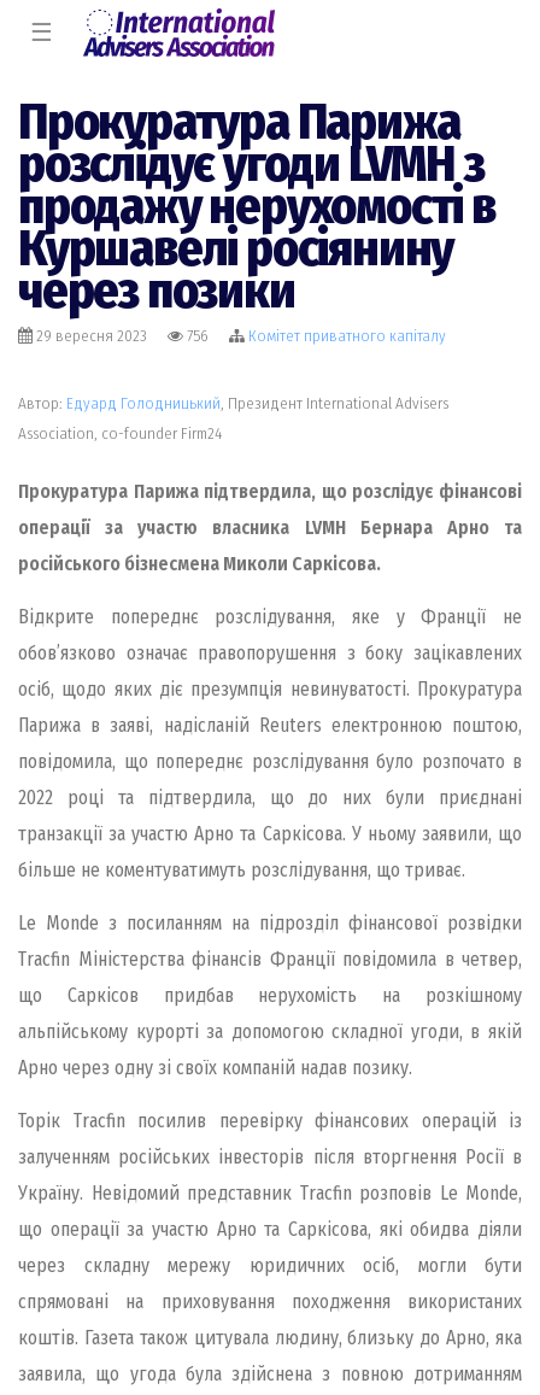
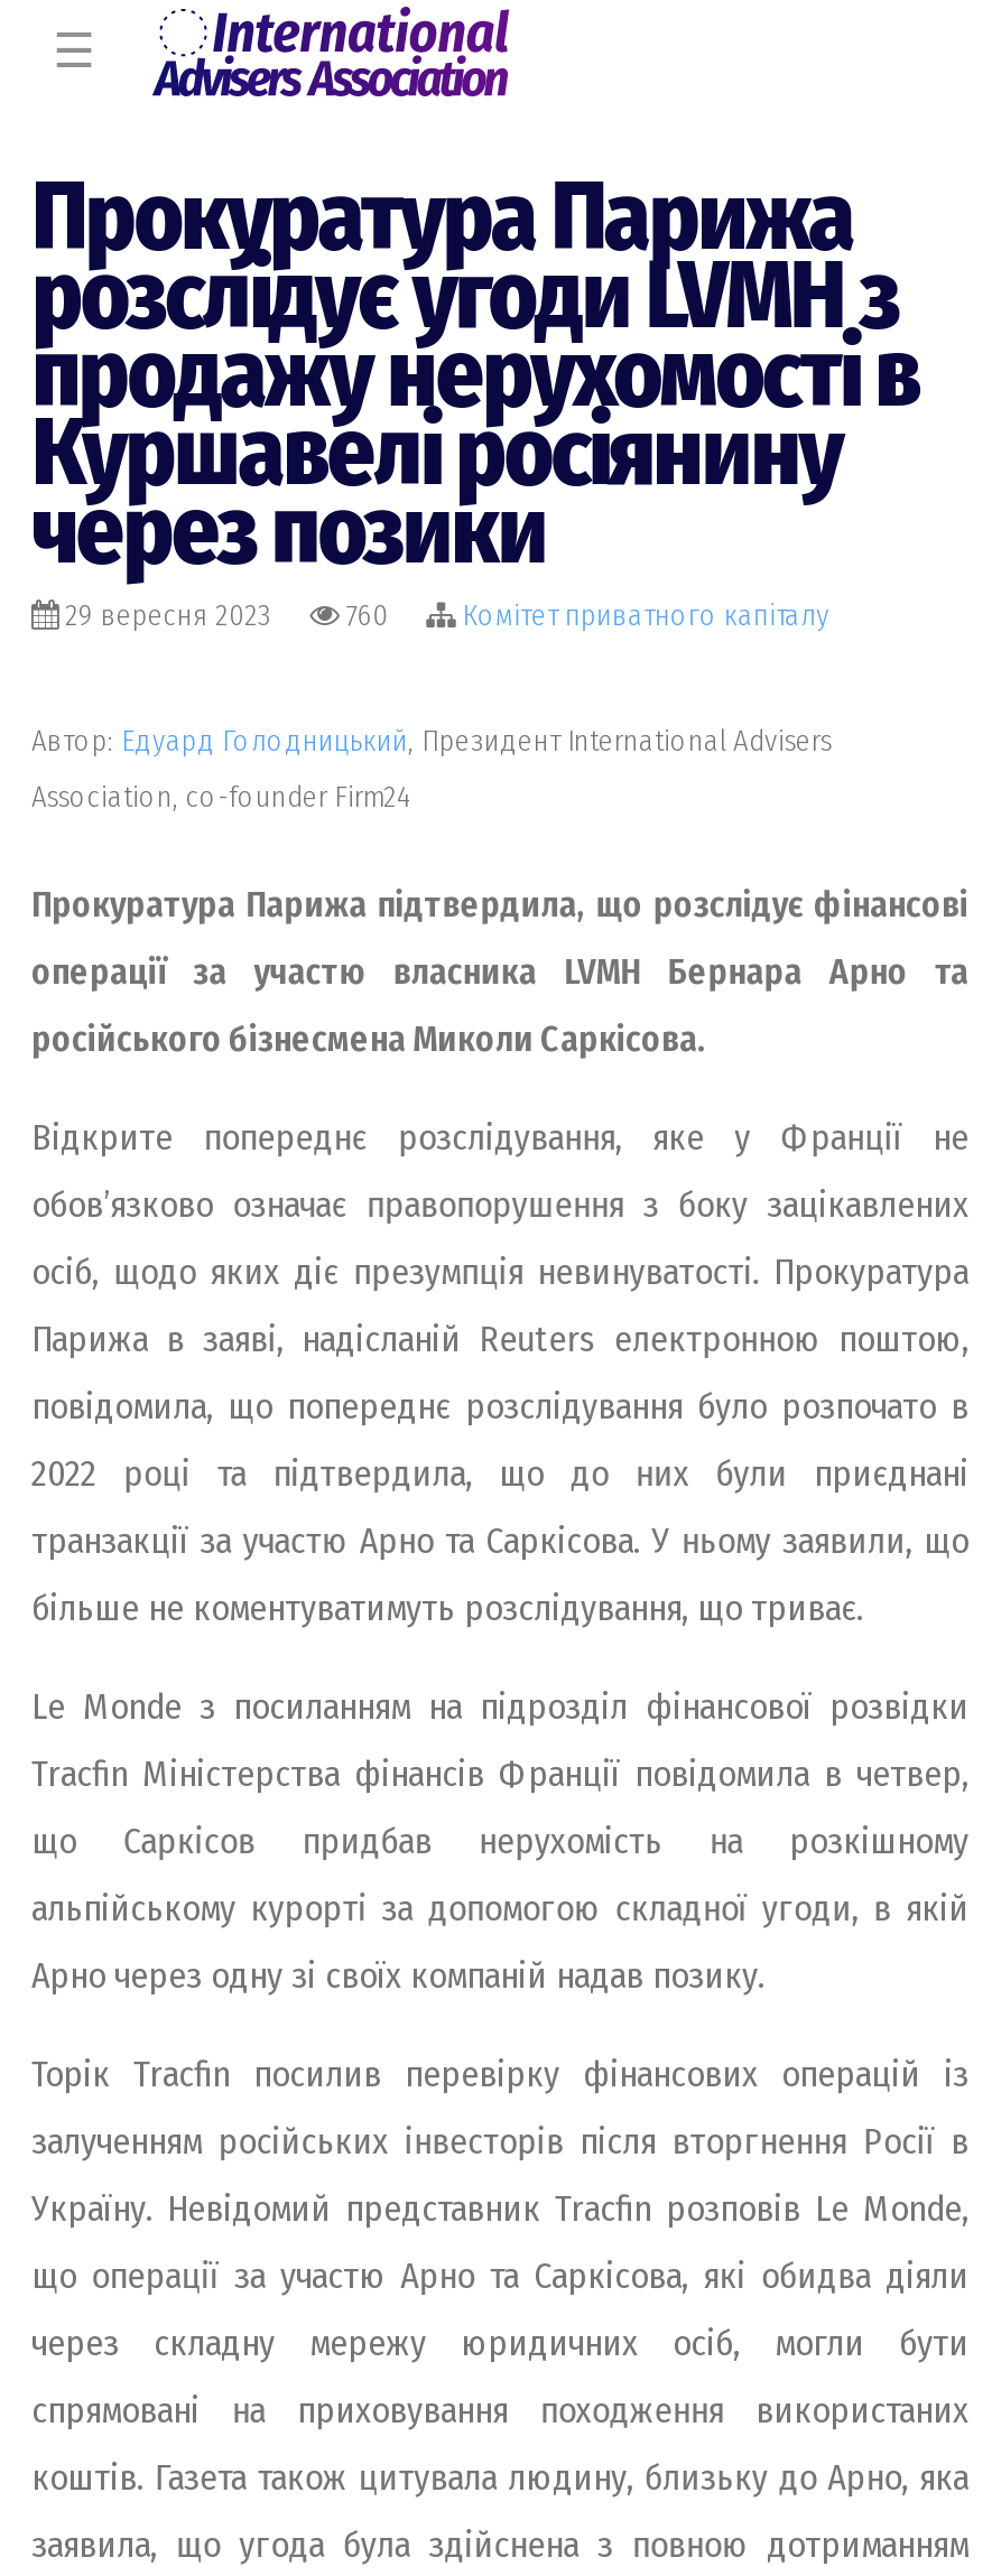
- 756
+ 760
